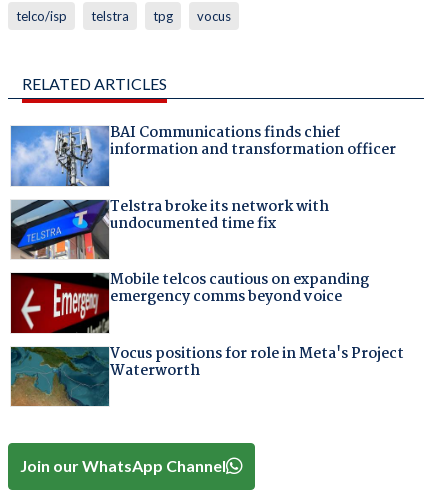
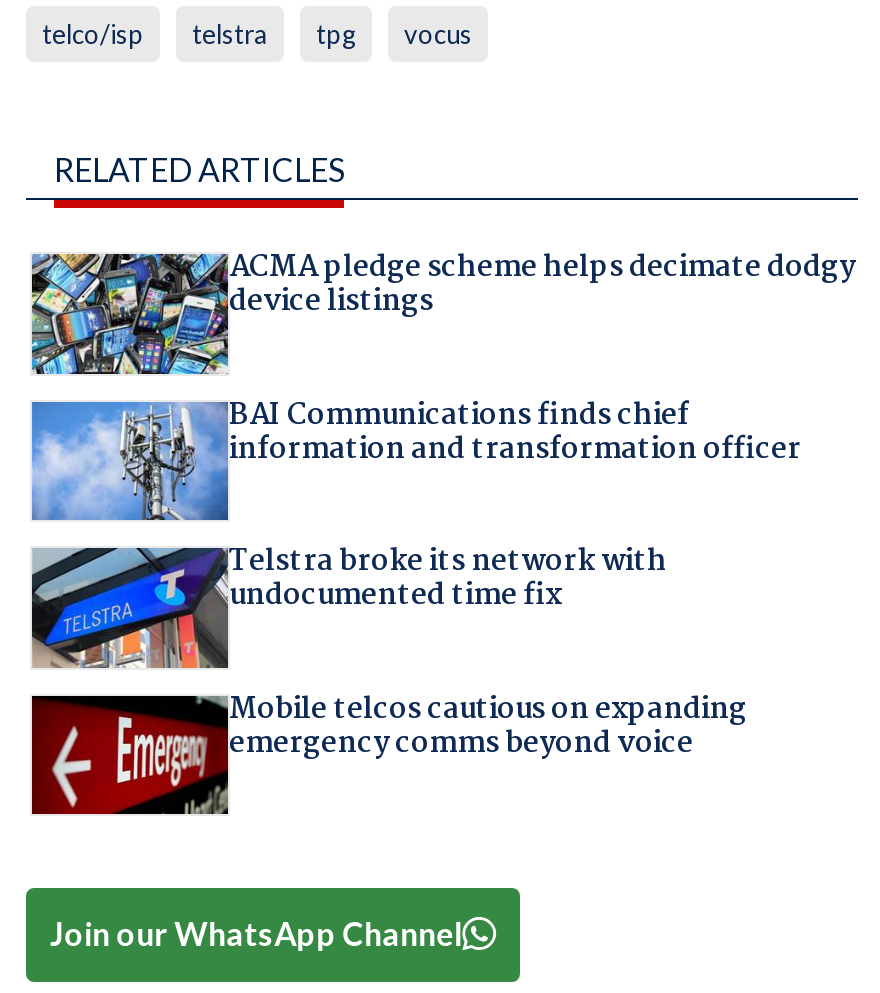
+ [image]
+ ACMA pledge scheme helps decimate dodgy
+ device listings

moved down: [image] | BAI Communications finds chief | information and transformation officer | Telstra broke its network with | undocumented time fix | Mobile telcos cautious on expanding | emergency comms beyond voice

- [image]
- Vocus positions for role in Meta's Project
- Waterworth
